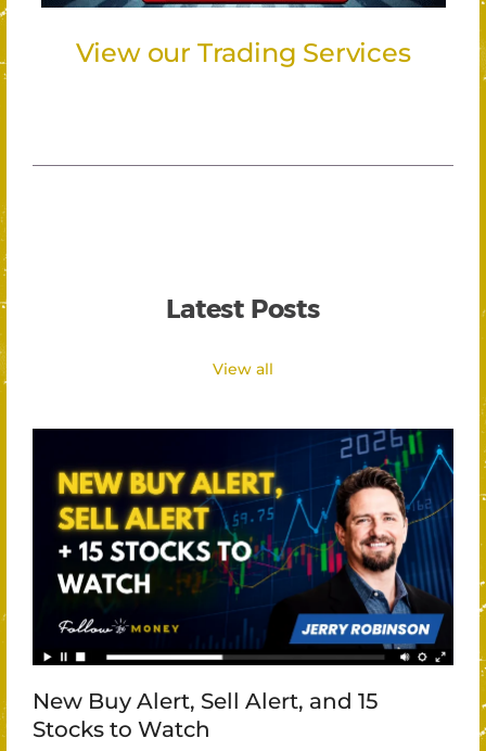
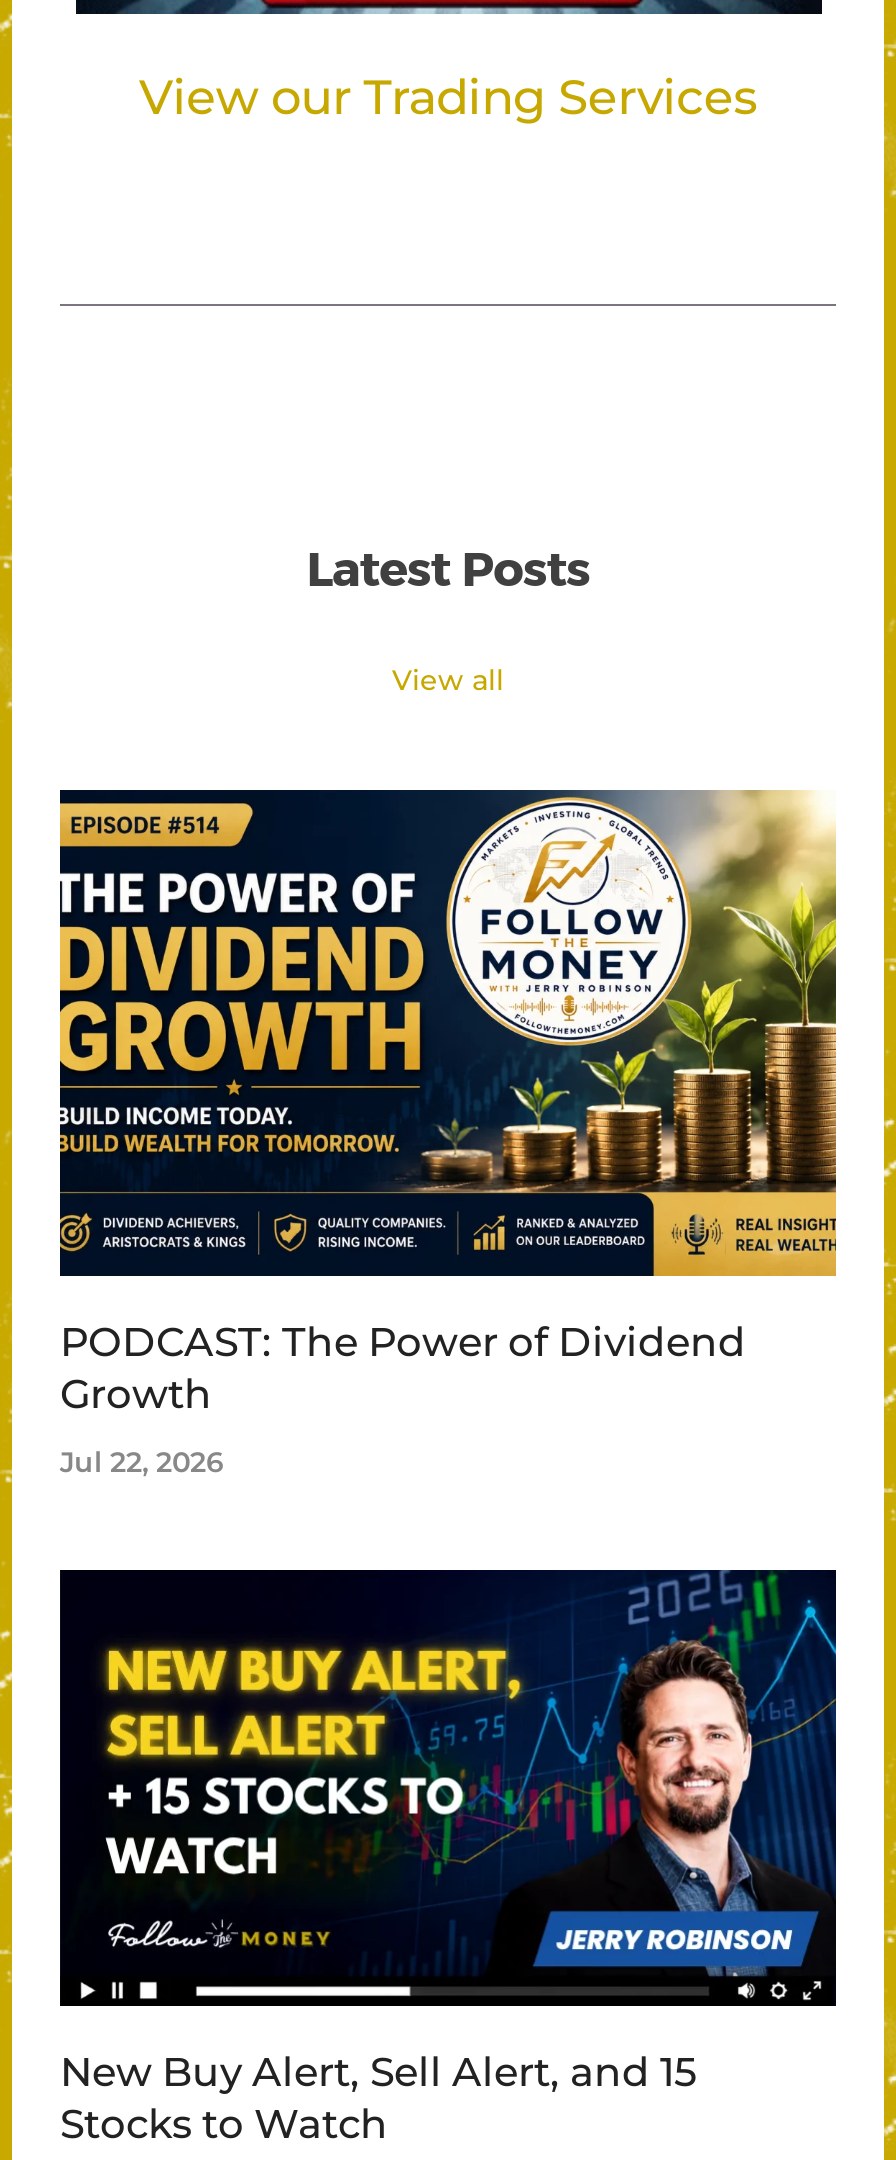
+ [image]
+ PODCAST: The Power of Dividend
+ Growth
+ Jul 22, 2026
